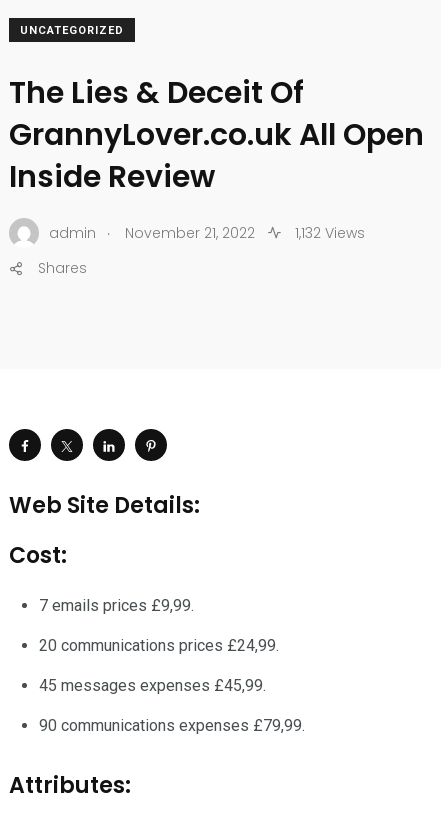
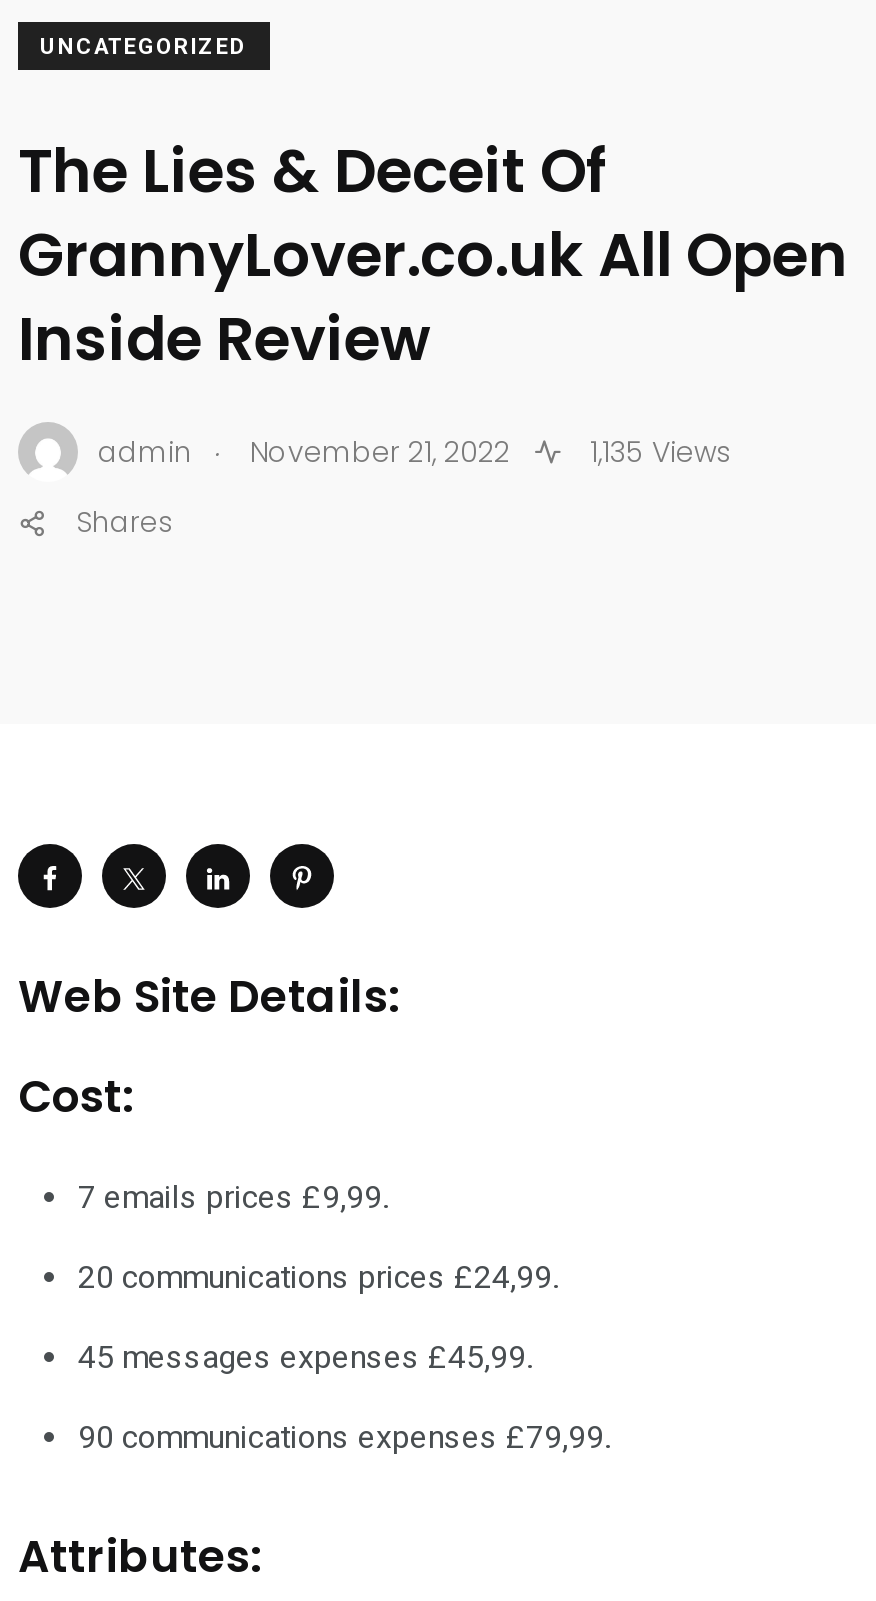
- admin . November 21, 2022 1,132 Views
+ admin . November 21, 2022 1,135 Views
